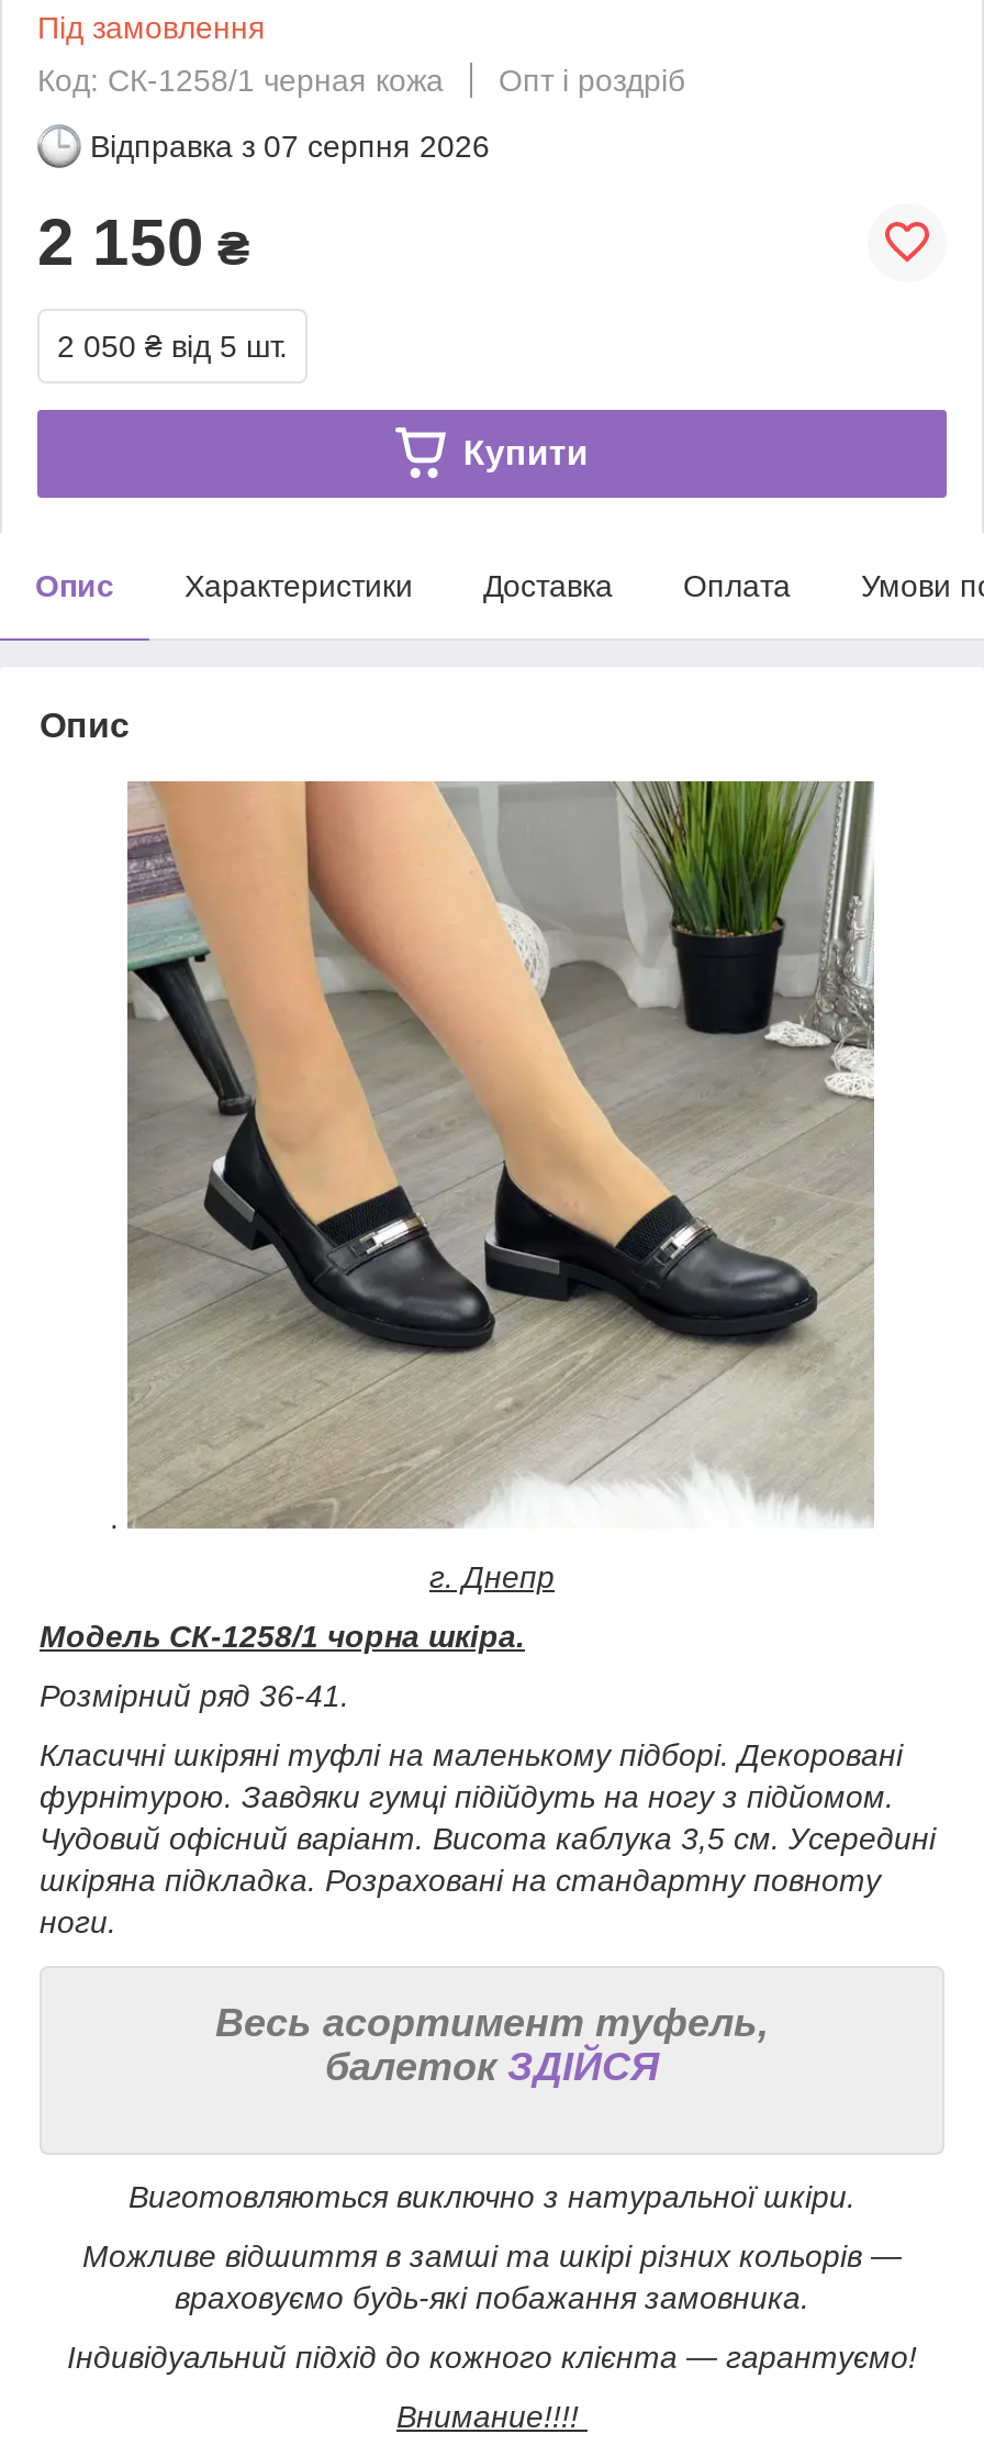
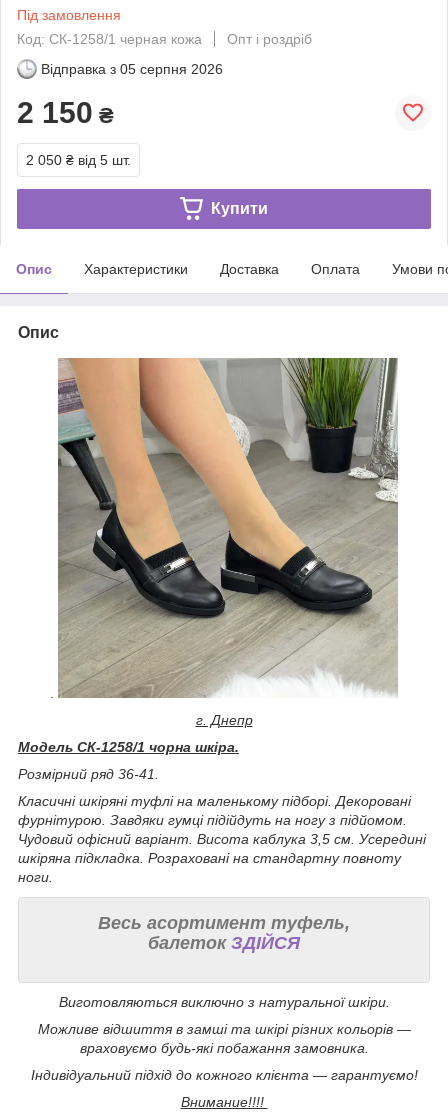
- Відправка з 07 серпня 2026
+ Відправка з 05 серпня 2026
